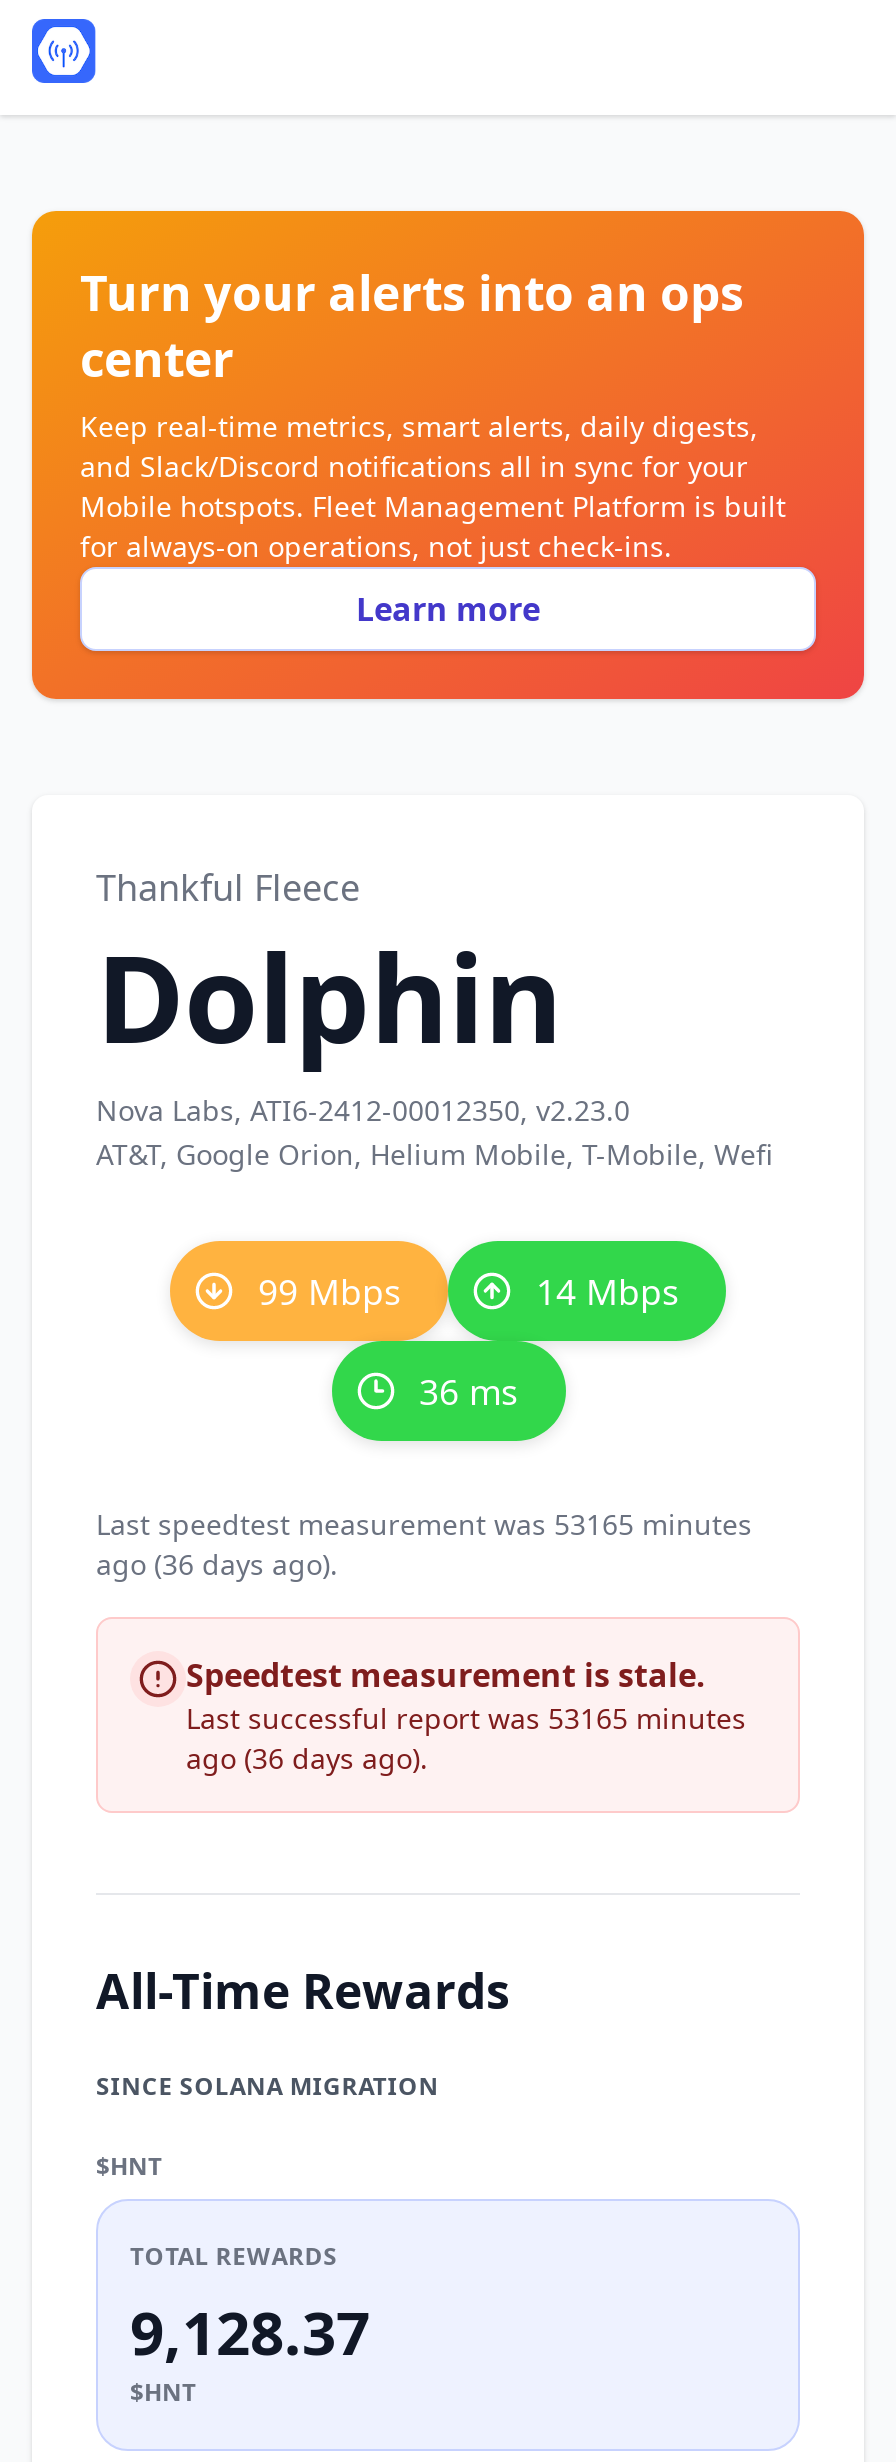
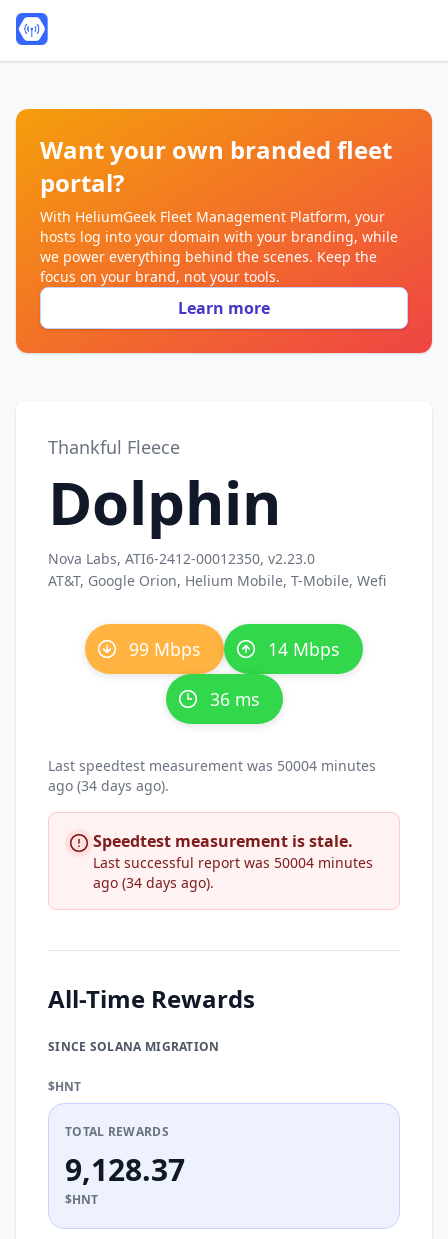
- Turn your alerts into an ops
- center
- Keep real‑time metrics, smart alerts, daily digests,
- and Slack/Discord notifications all in sync for your
- Mobile hotspots. Fleet Management Platform is built
- for always‑on operations, not just check‑ins.
+ Want your own branded fleet
+ portal?
+ With HeliumGeek Fleet Management Platform, your
+ hosts log into your domain with your branding, while
+ we power everything behind the scenes. Keep the
+ focus on your brand, not your tools.

- Last speedtest measurement was 53165 minutes
+ Last speedtest measurement was 50004 minutes

- ago (36 days ago).
+ ago (34 days ago).

- Last successful report was 53165 minutes
+ Last successful report was 50004 minutes

- ago (36 days ago).
+ ago (34 days ago).
